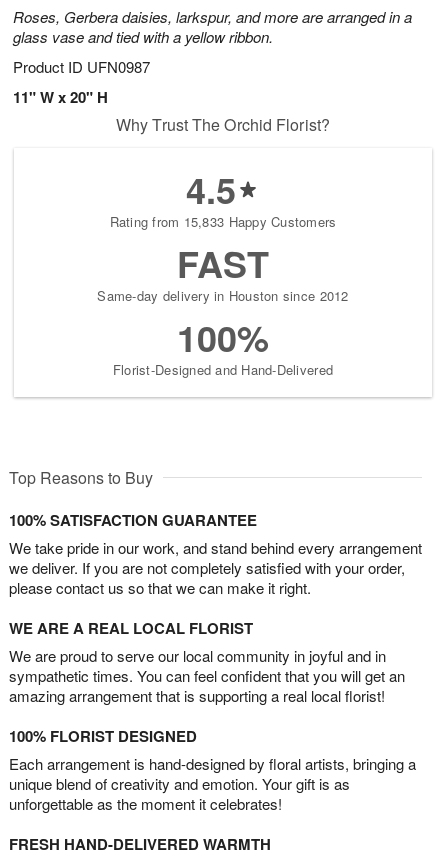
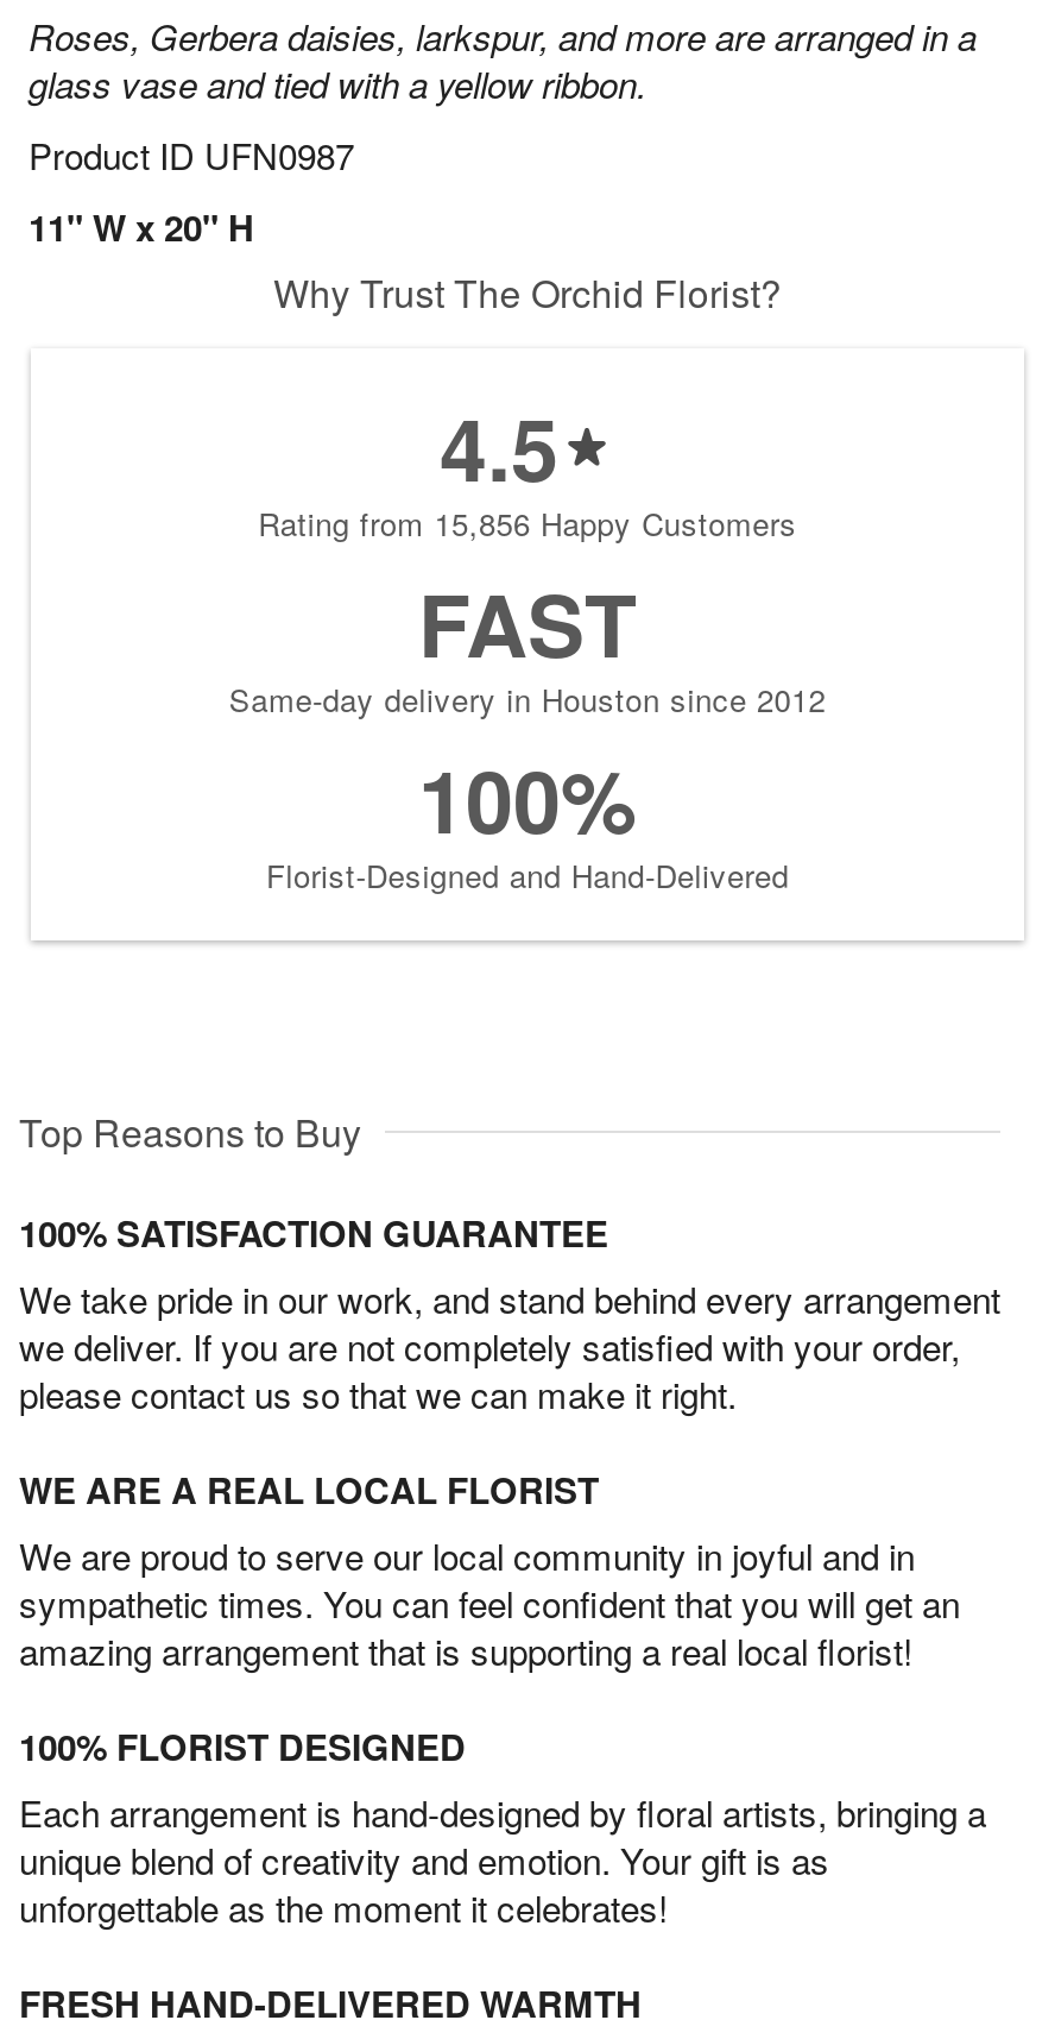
- Rating from 15,833 Happy Customers
+ Rating from 15,856 Happy Customers
